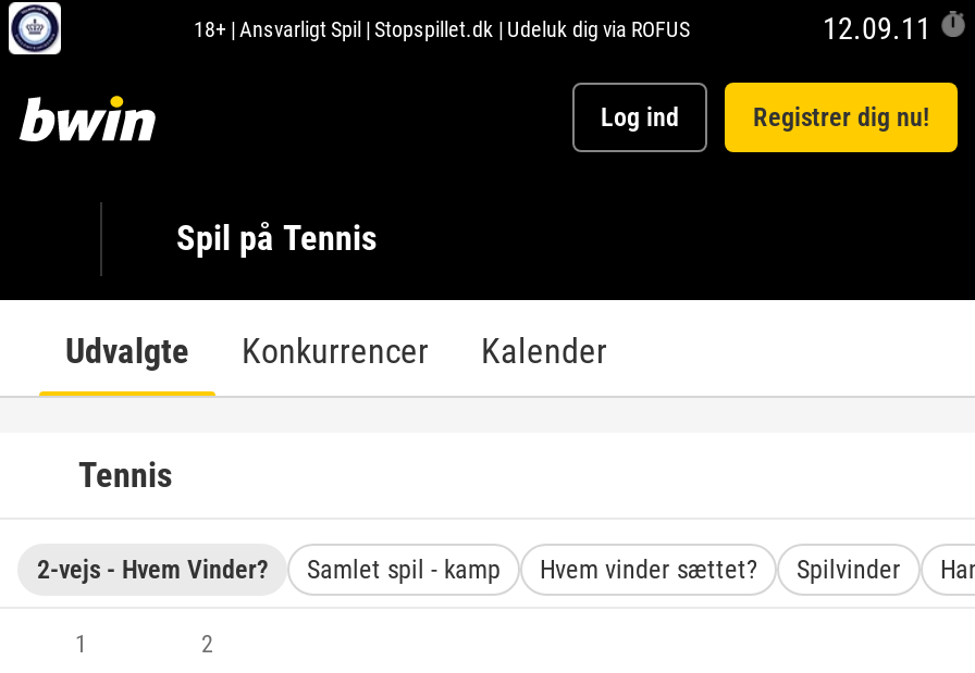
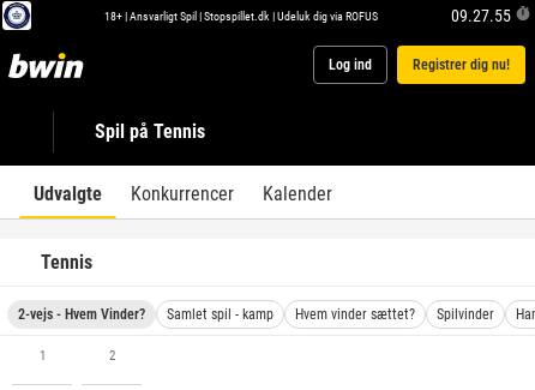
- 12.09.11
+ 09.27.55
